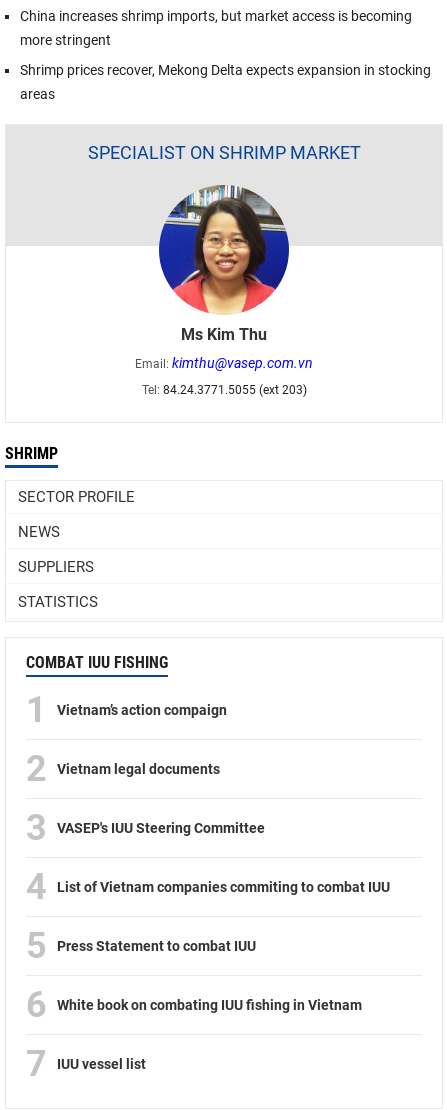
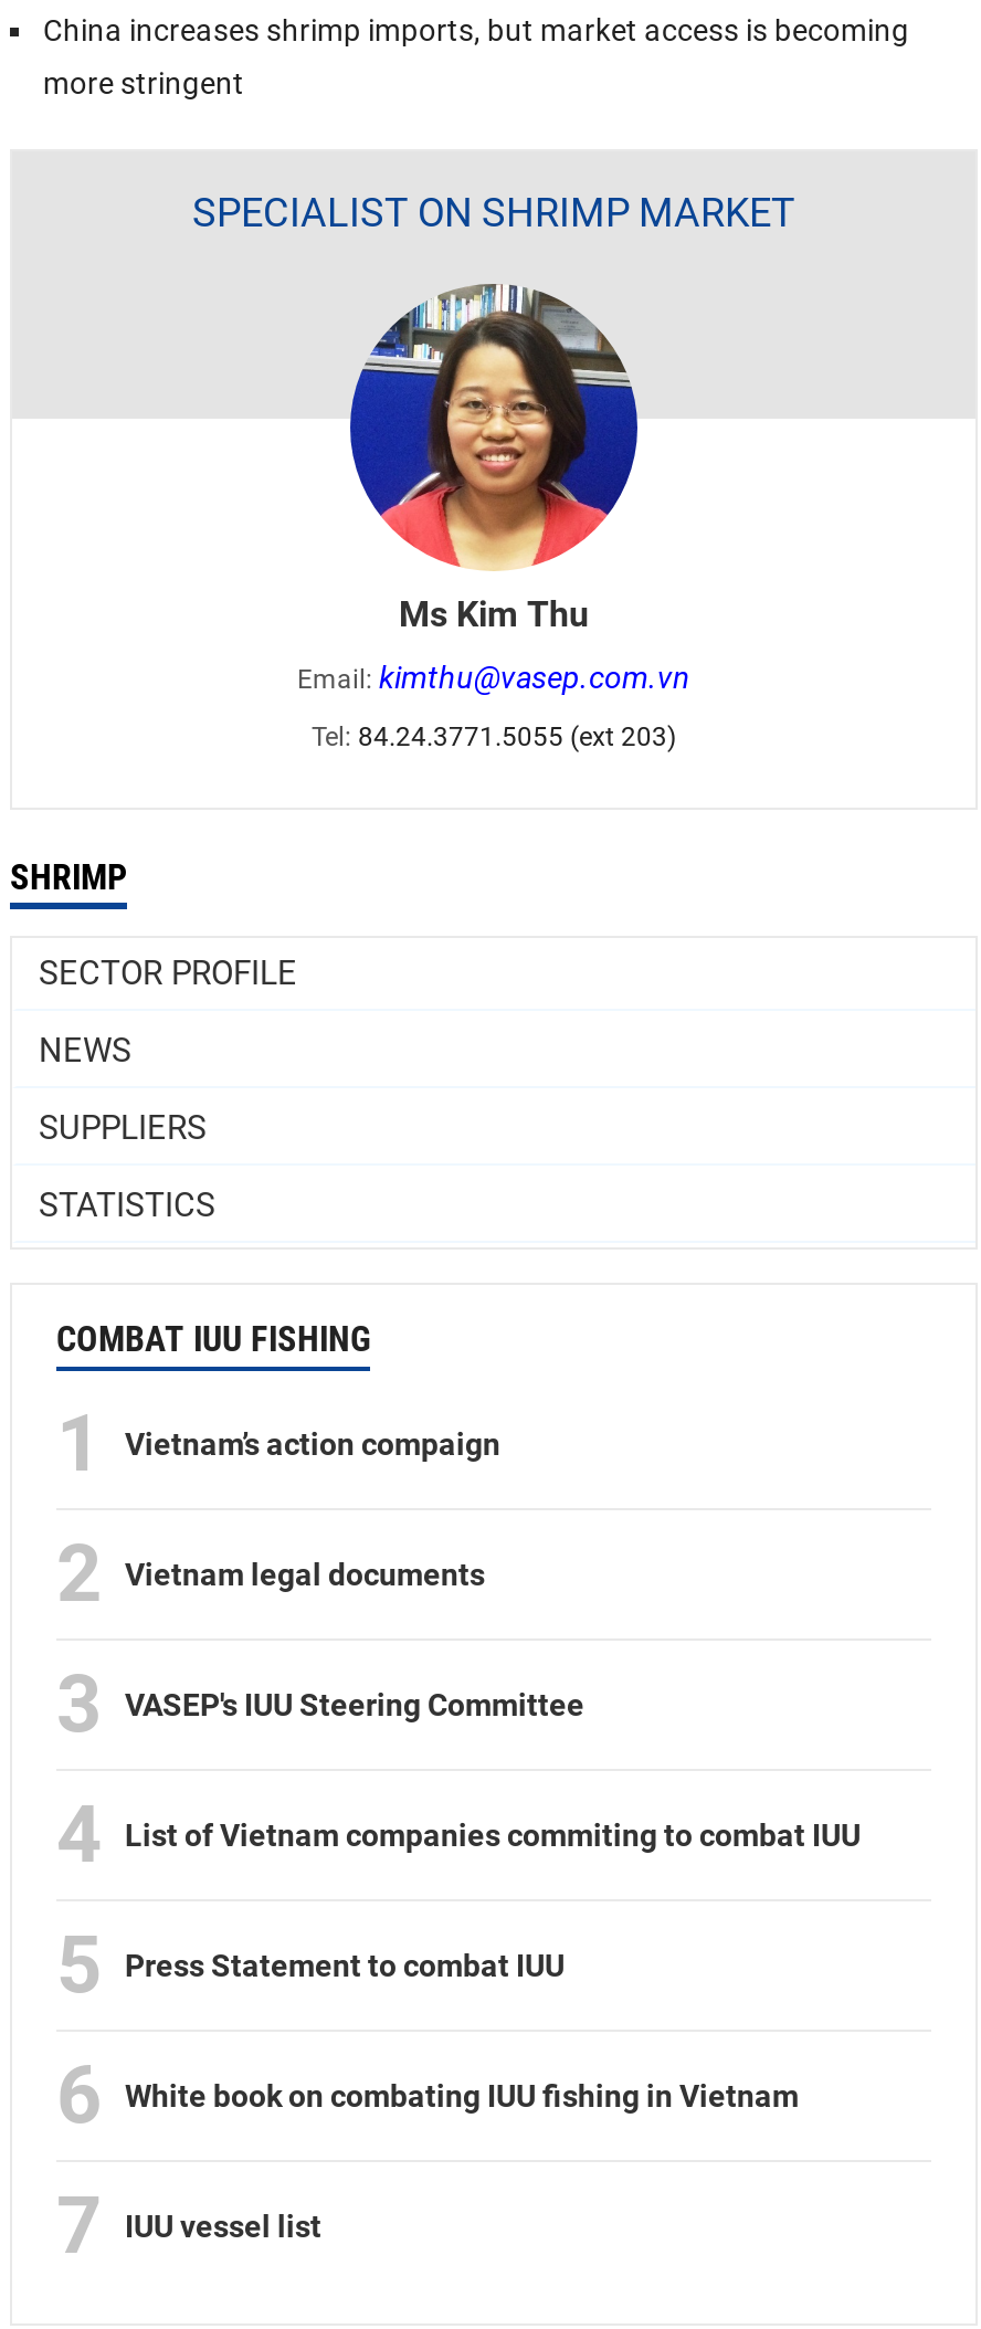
- Shrimp prices recover, Mekong Delta expects expansion in stocking
- areas
